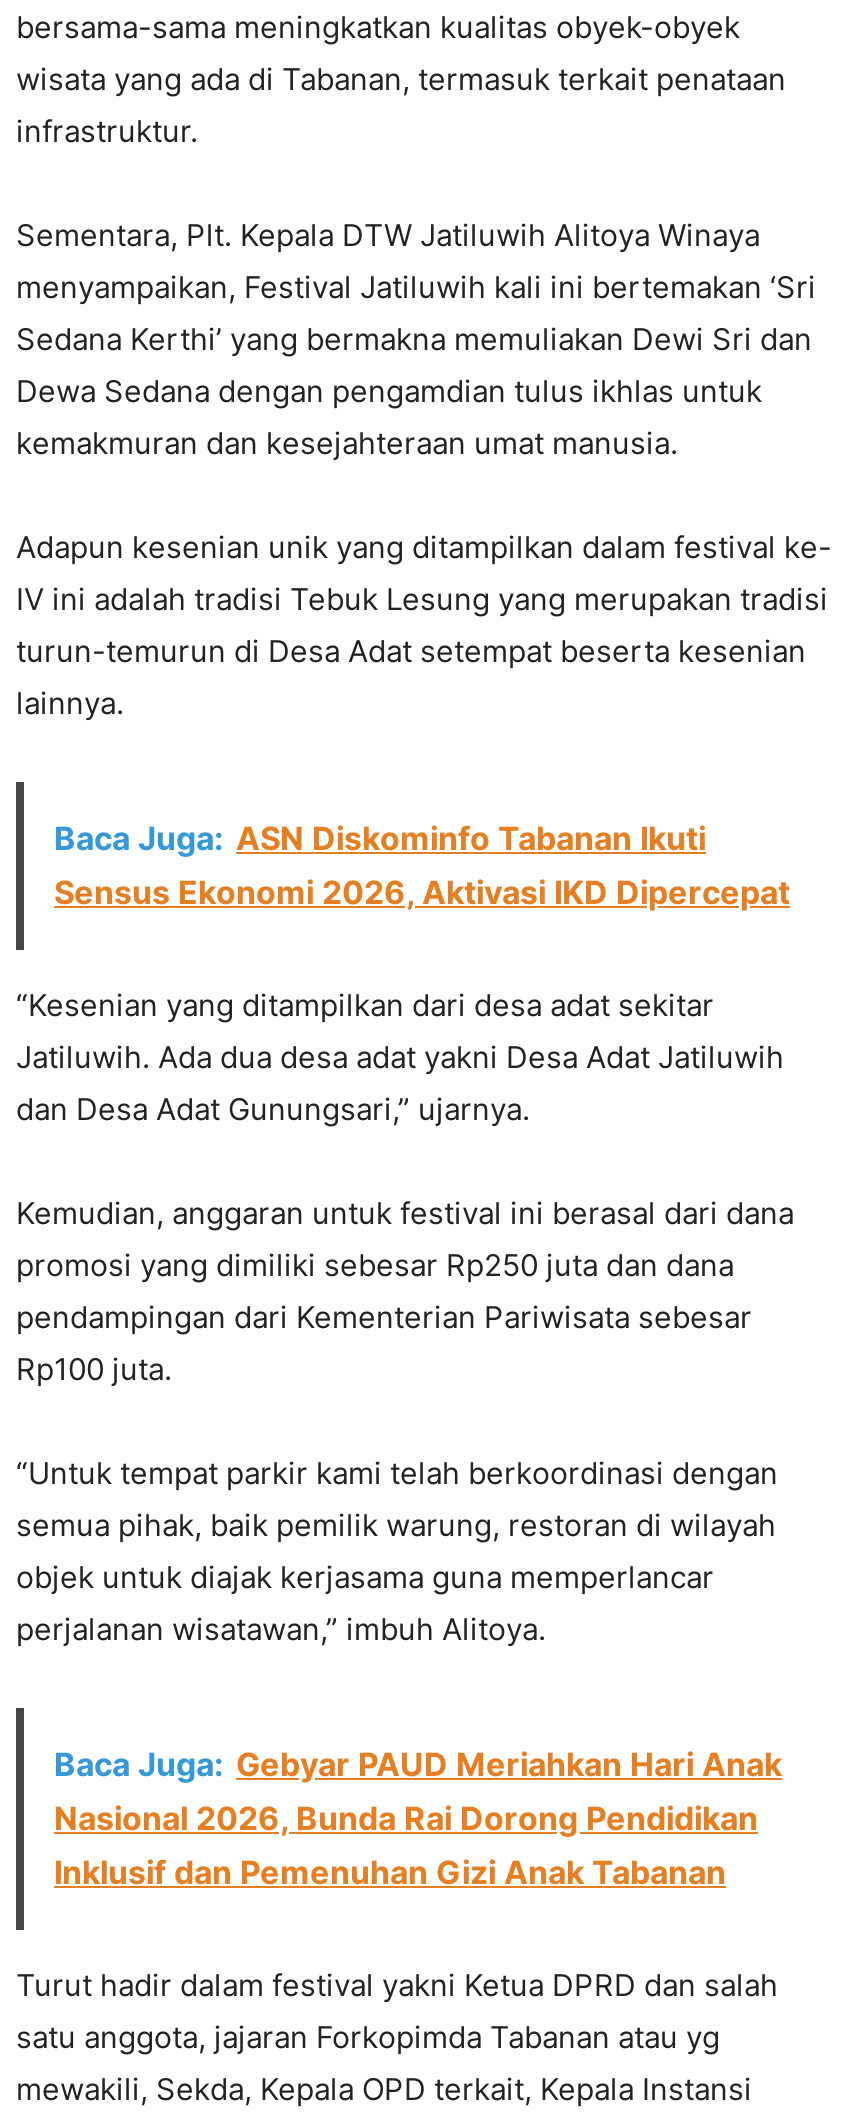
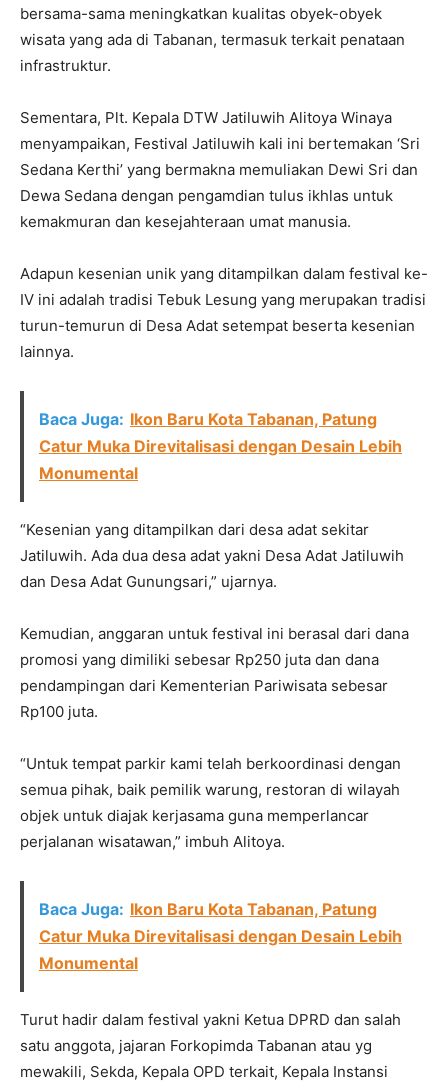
- Baca Juga: ASN Diskominfo Tabanan Ikuti
- Sensus Ekonomi 2026, Aktivasi IKD Dipercepat
+ Baca Juga: Ikon Baru Kota Tabanan, Patung
+ Catur Muka Direvitalisasi dengan Desain Lebih
+ Monumental

- Baca Juga: Gebyar PAUD Meriahkan Hari Anak
- Nasional 2026, Bunda Rai Dorong Pendidikan
- Inklusif dan Pemenuhan Gizi Anak Tabanan
+ Baca Juga: Ikon Baru Kota Tabanan, Patung
+ Catur Muka Direvitalisasi dengan Desain Lebih
+ Monumental
